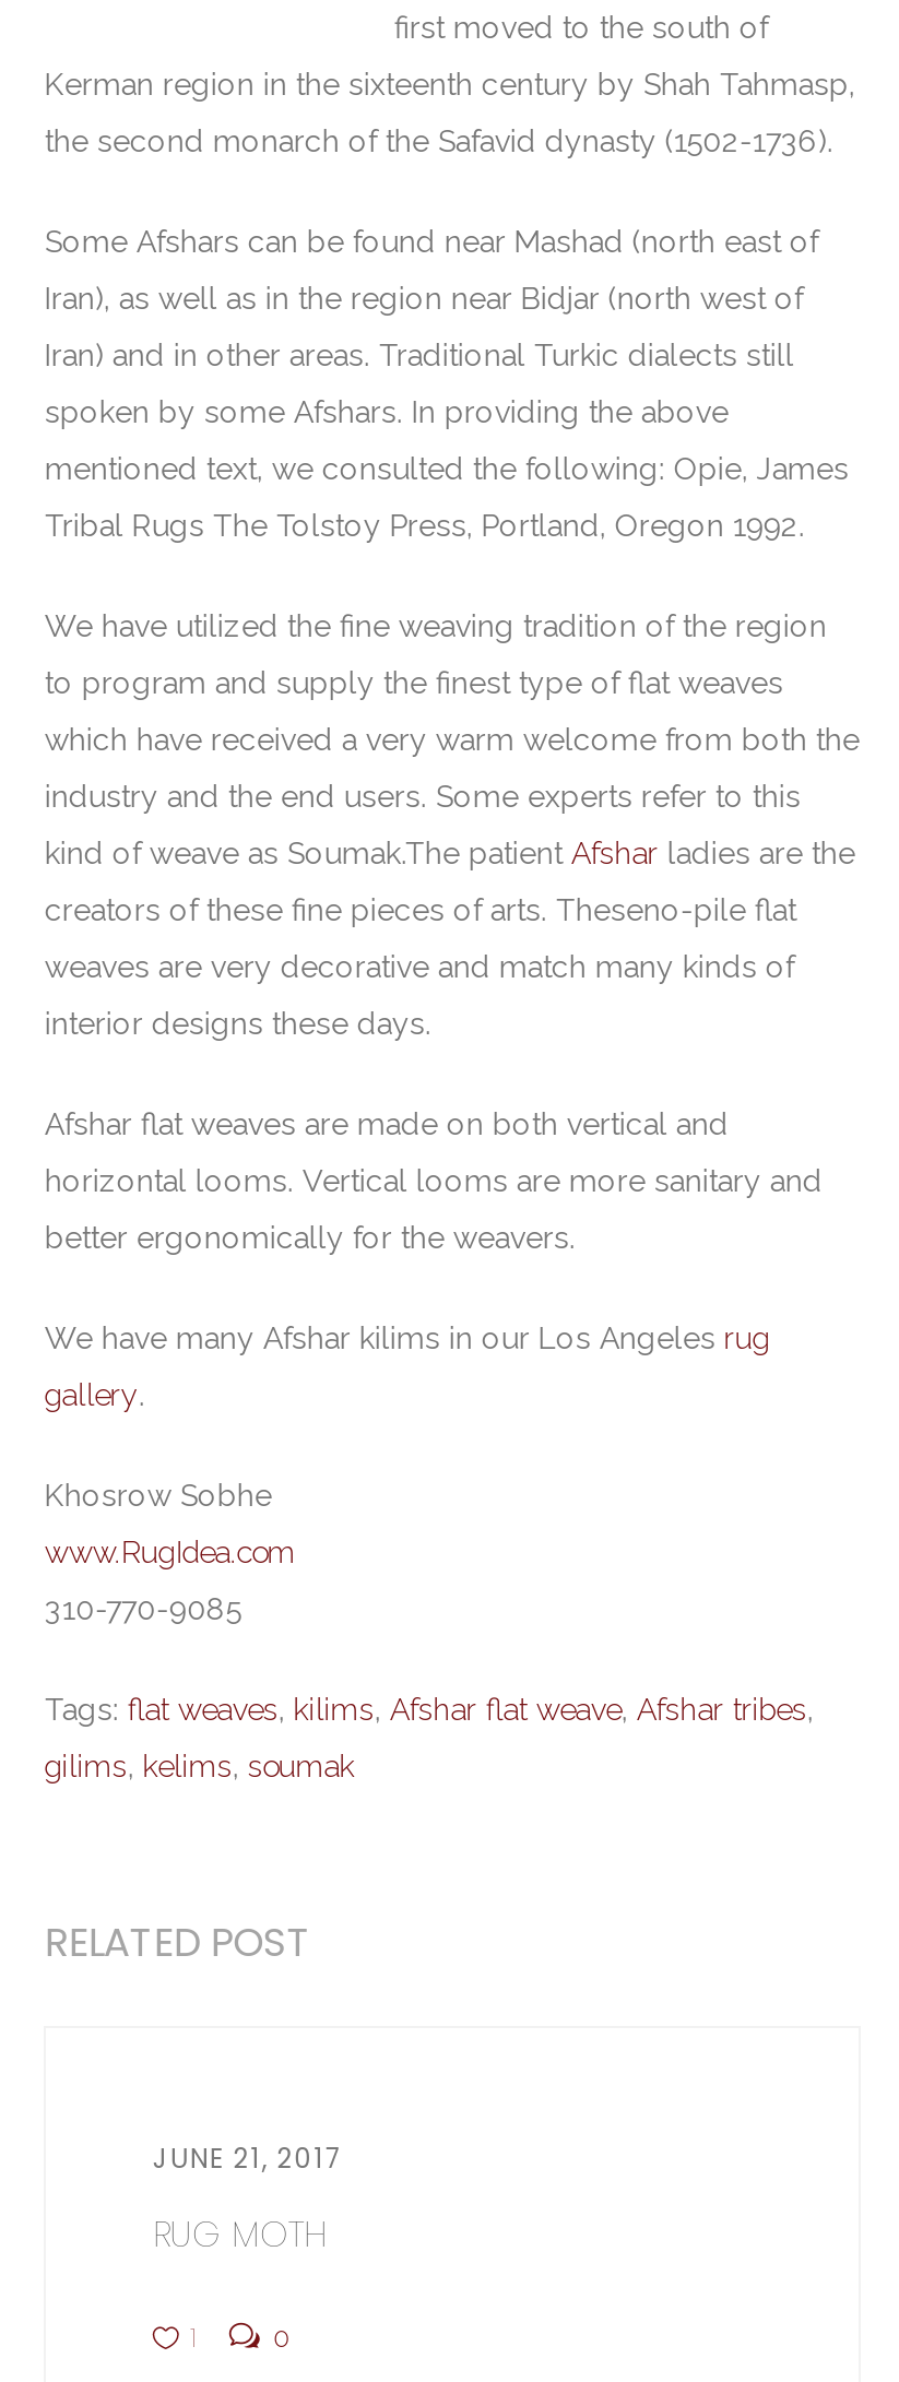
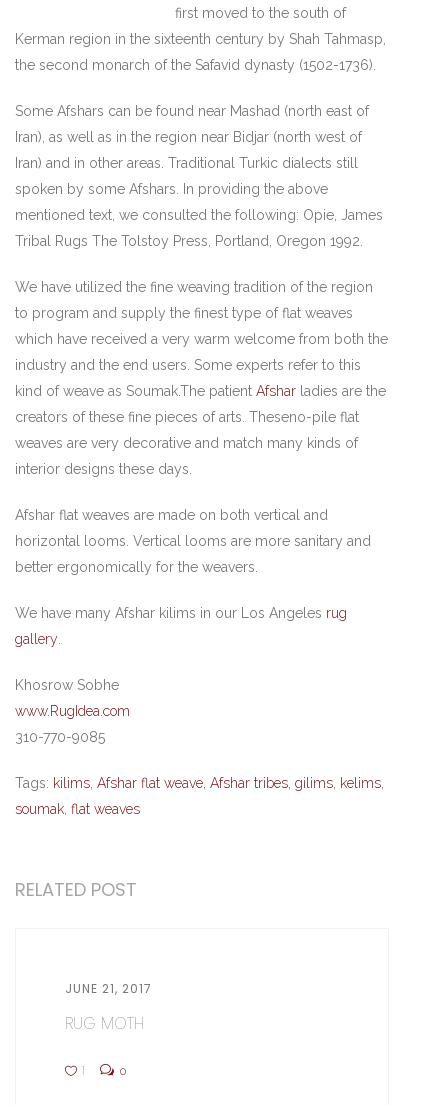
- Tags: flat weaves, kilims, Afshar flat weave, Afshar tribes,
+ Tags: kilims, Afshar flat weave, Afshar tribes, gilims, kelims,

- gilims, kelims, soumak
+ soumak, flat weaves
